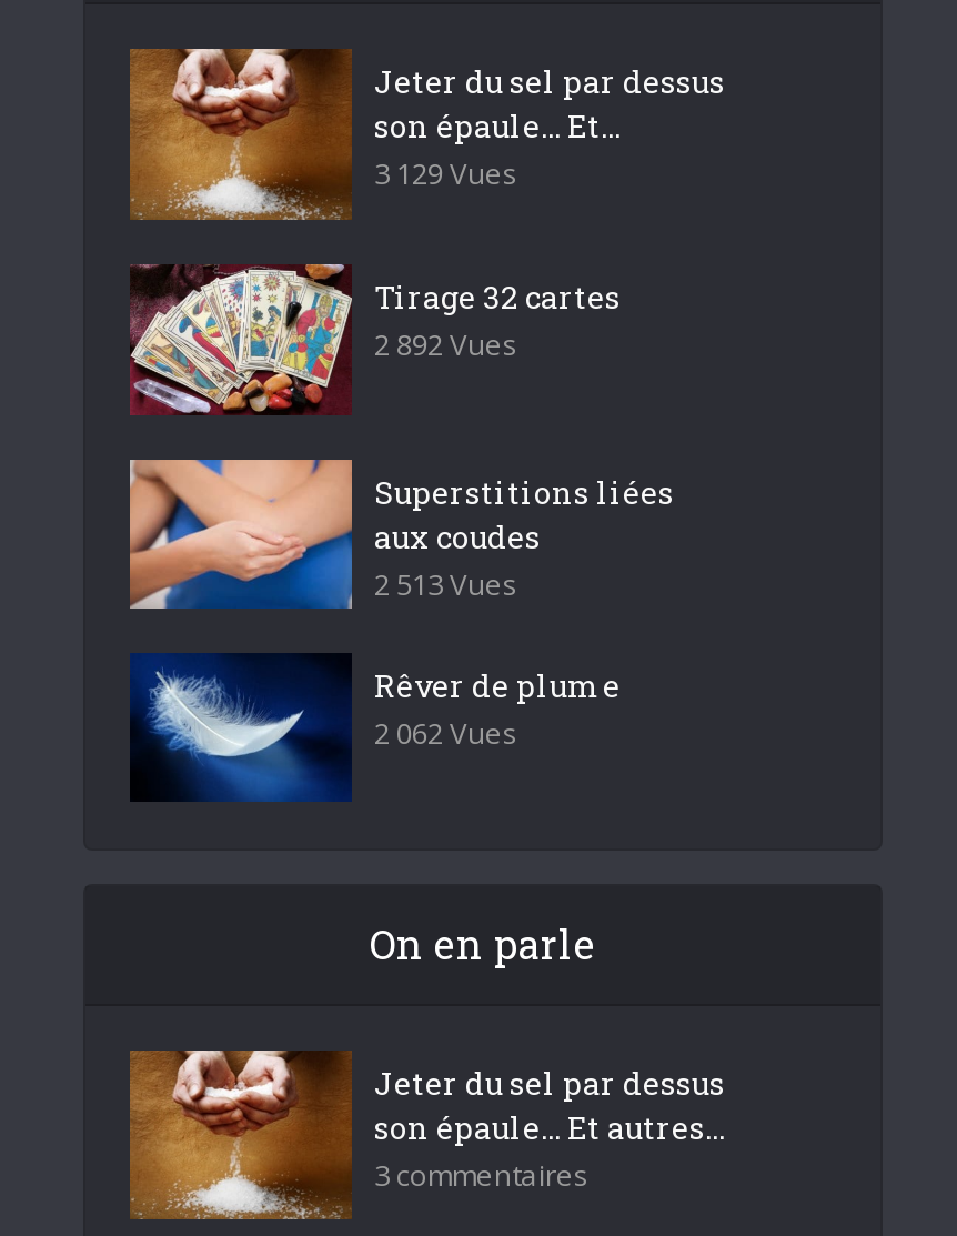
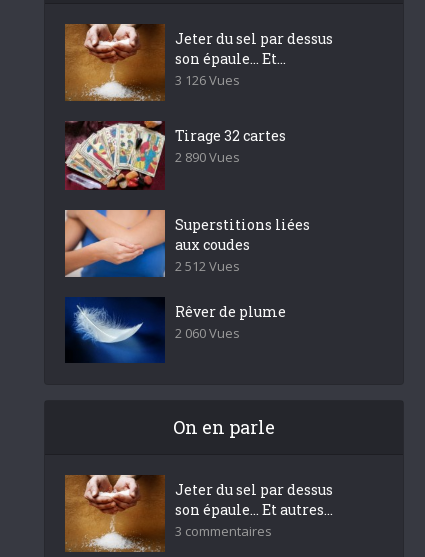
- 3 129 Vues
+ 3 126 Vues

- 2 892 Vues
+ 2 890 Vues

- 2 513 Vues
+ 2 512 Vues

- 2 062 Vues
+ 2 060 Vues
